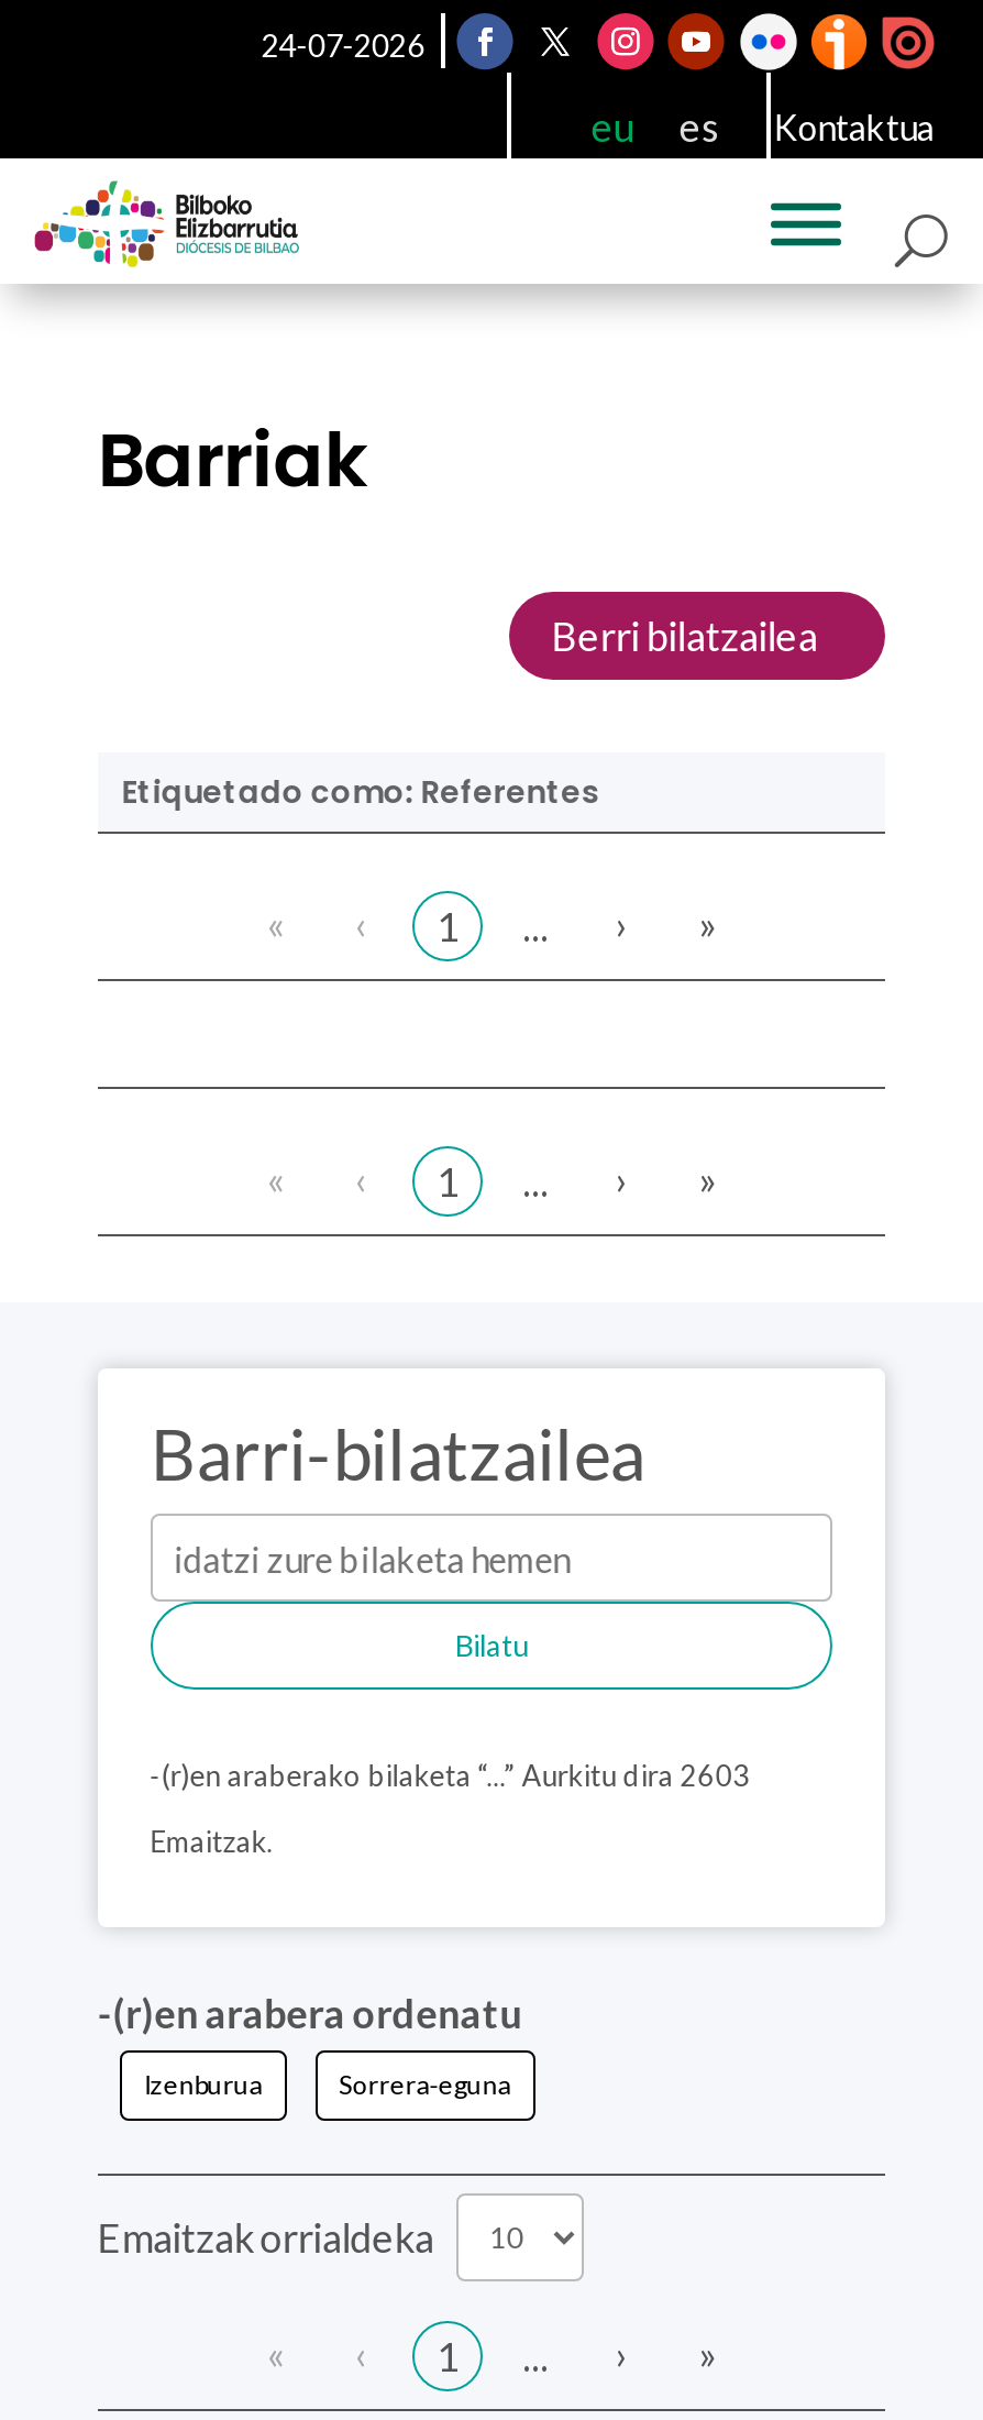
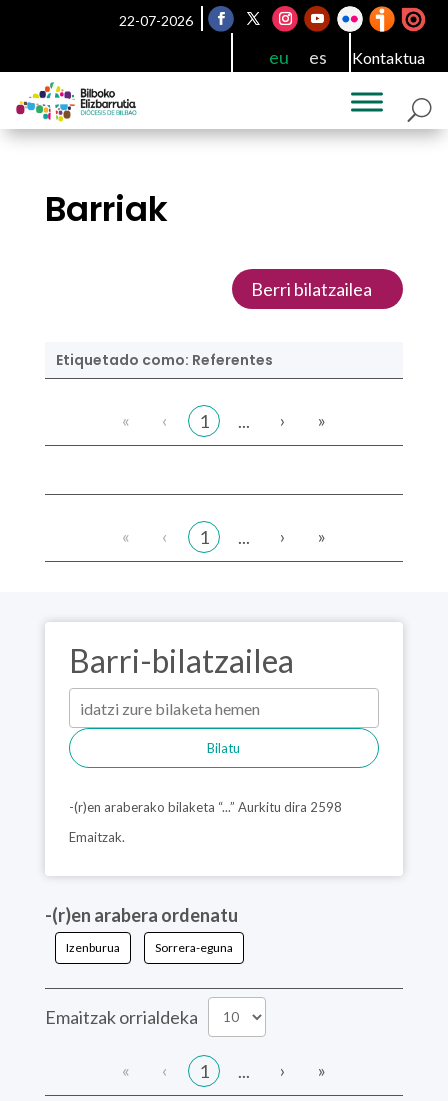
- 24-07-2026
+ 22-07-2026

- -(r)en araberako bilaketa “...” Aurkitu dira 2603
+ -(r)en araberako bilaketa “...” Aurkitu dira 2598
